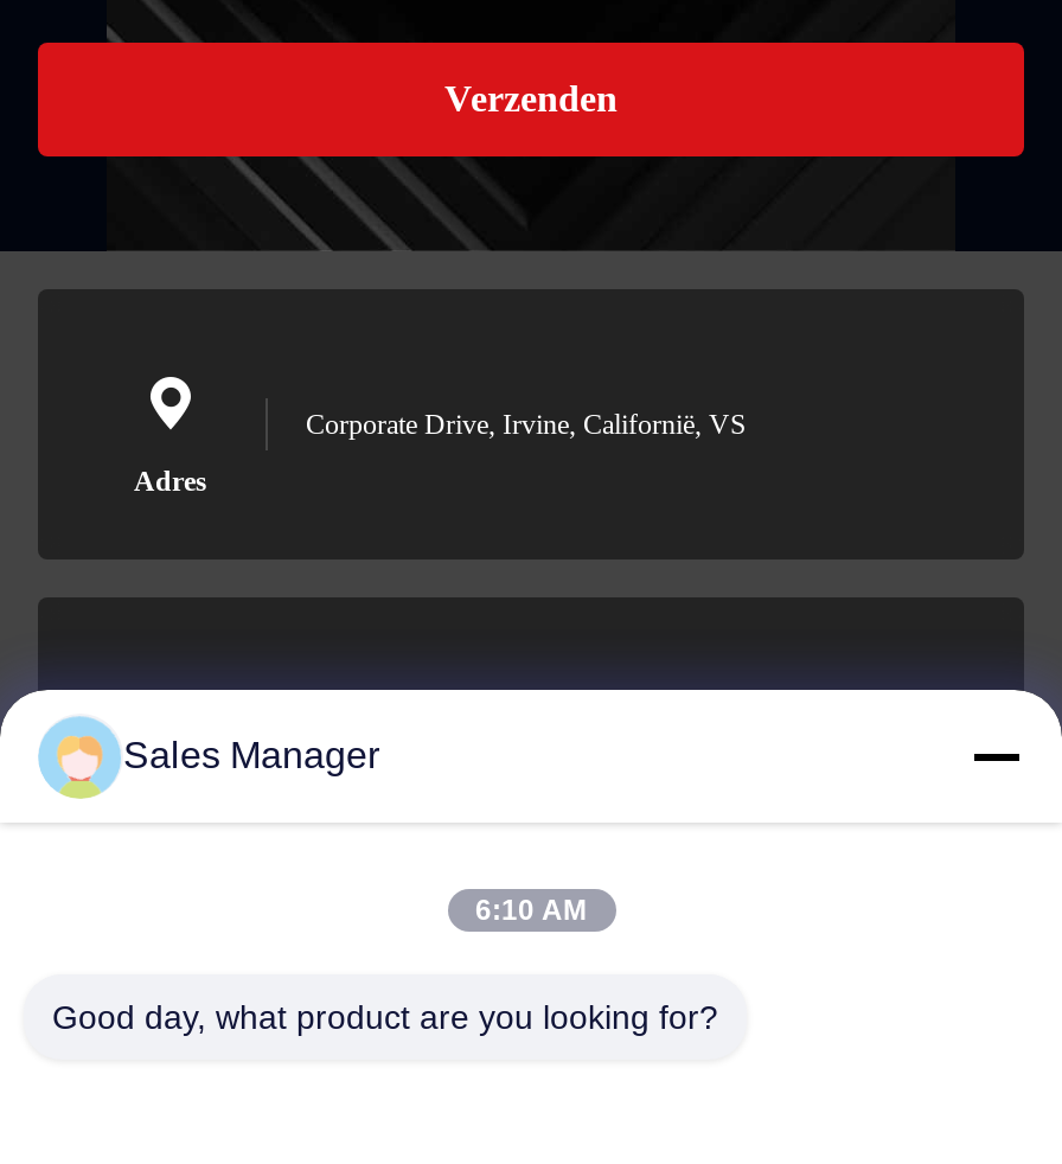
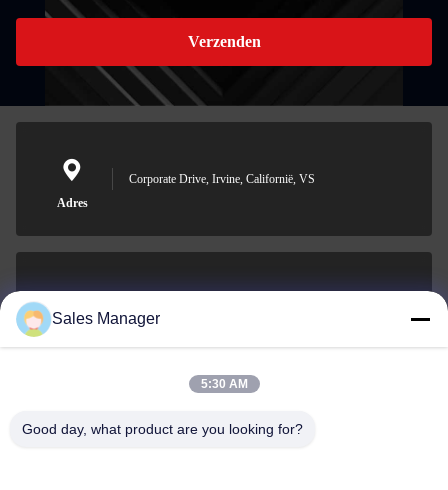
- 6:10 AM
+ 5:30 AM
